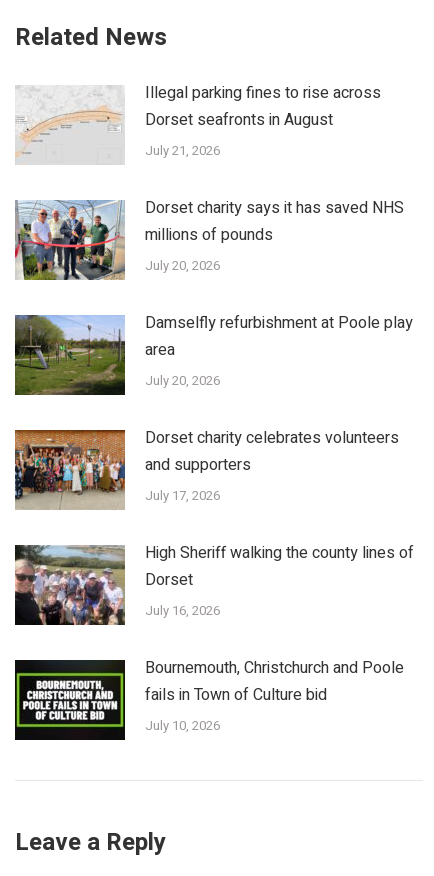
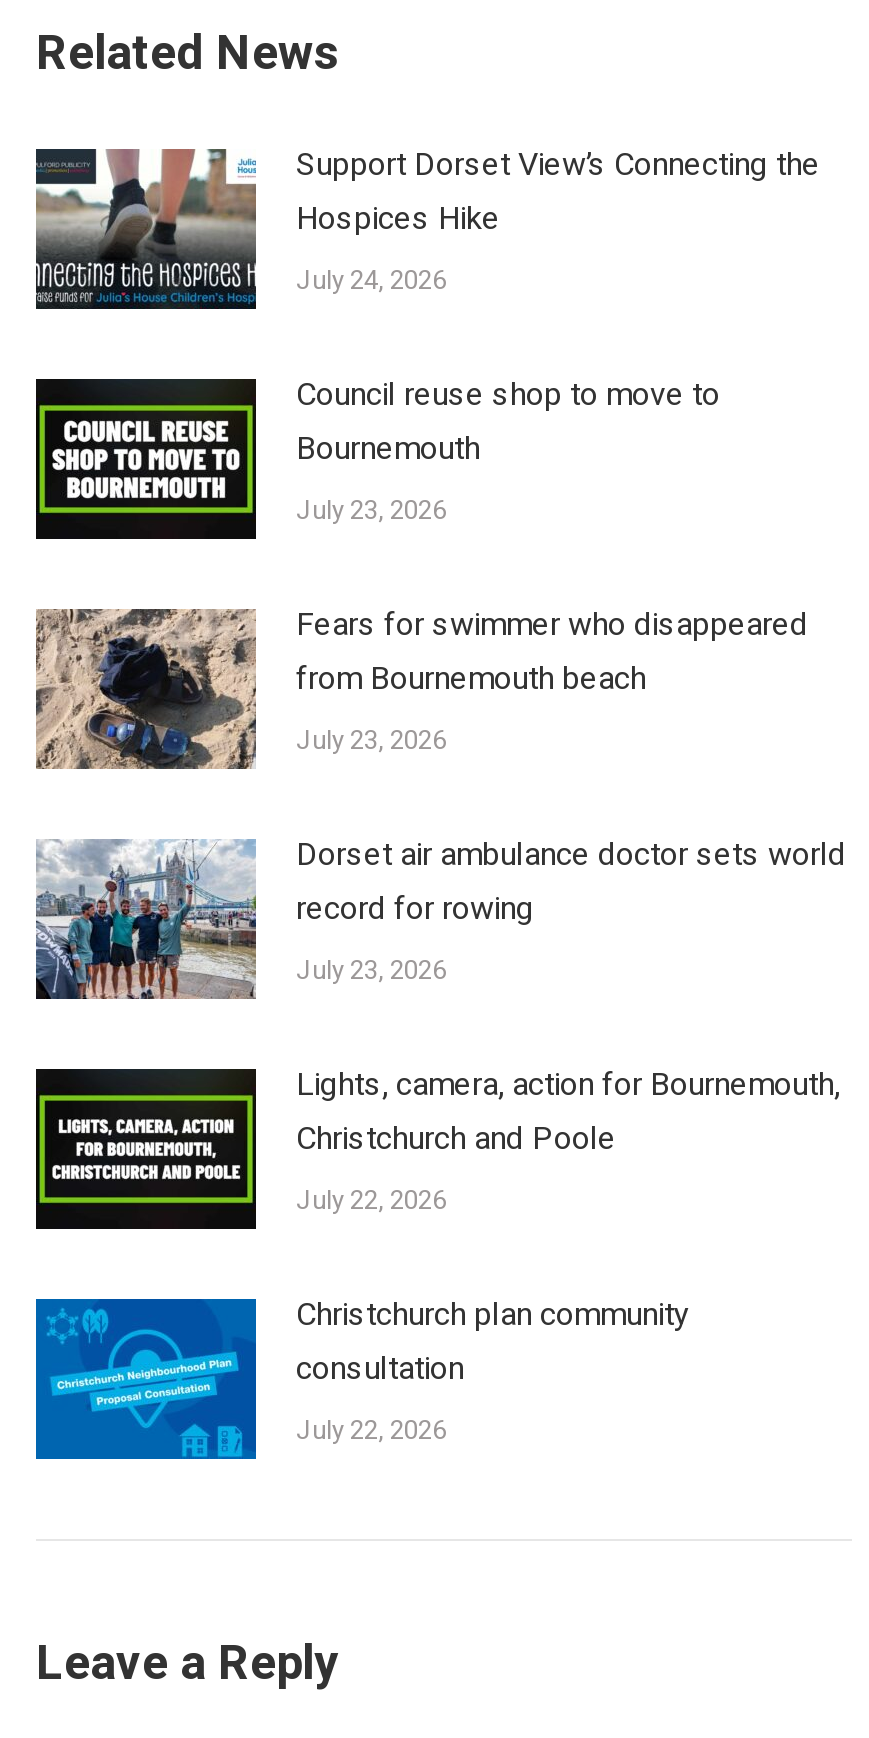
- [image]
- Illegal parking fines to rise across
- Dorset seafronts in August
- July 21, 2026
+ [image]
+ Support Dorset View’s Connecting the
+ Hospices Hike
+ July 24, 2026

- [image]
- Dorset charity says it has saved NHS
- millions of pounds
- July 20, 2026
+ [image]
+ Council reuse shop to move to
+ Bournemouth
+ July 23, 2026

- [image]
- Damselfly refurbishment at Poole play
- area
- July 20, 2026
+ [image]
+ Fears for swimmer who disappeared
+ from Bournemouth beach
+ July 23, 2026

- [image]
- Dorset charity celebrates volunteers
- and supporters
- July 17, 2026
+ [image]
+ Dorset air ambulance doctor sets world
+ record for rowing
+ July 23, 2026

- [image]
- High Sheriff walking the county lines of
- Dorset
- July 16, 2026
+ [image]
+ Lights, camera, action for Bournemouth,
+ Christchurch and Poole
+ July 22, 2026

- [image]
- Bournemouth, Christchurch and Poole
- fails in Town of Culture bid
- July 10, 2026
+ [image]
+ Christchurch plan community
+ consultation
+ July 22, 2026
